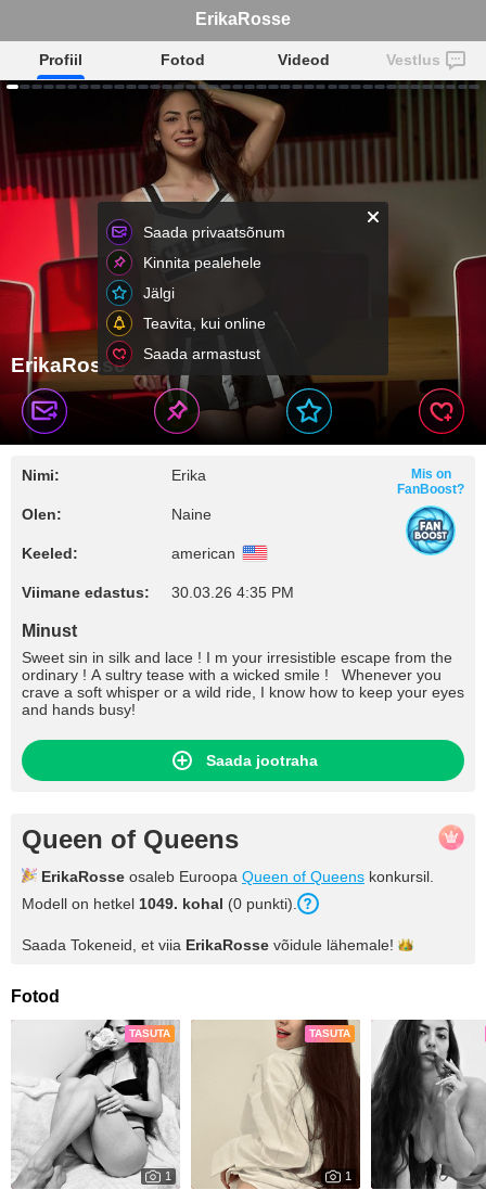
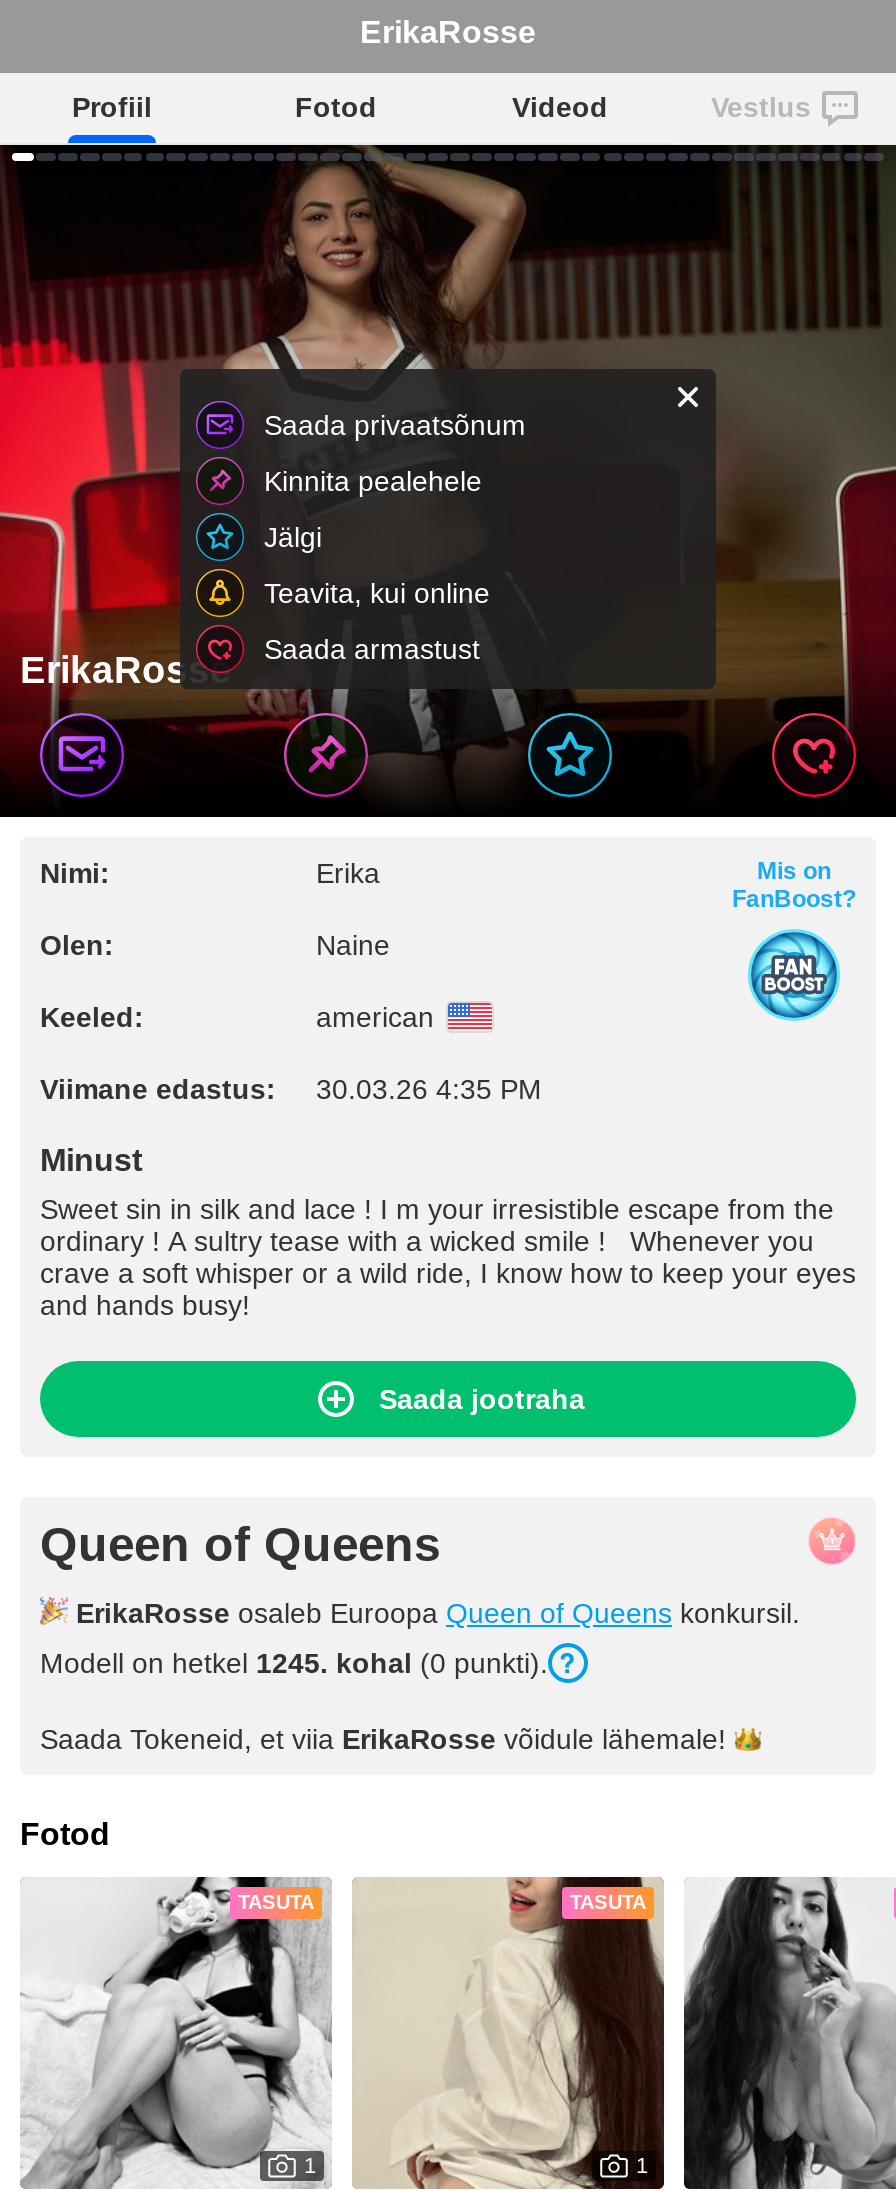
- Modell on hetkel 1049. kohal (0 punkti).
+ Modell on hetkel 1245. kohal (0 punkti).
